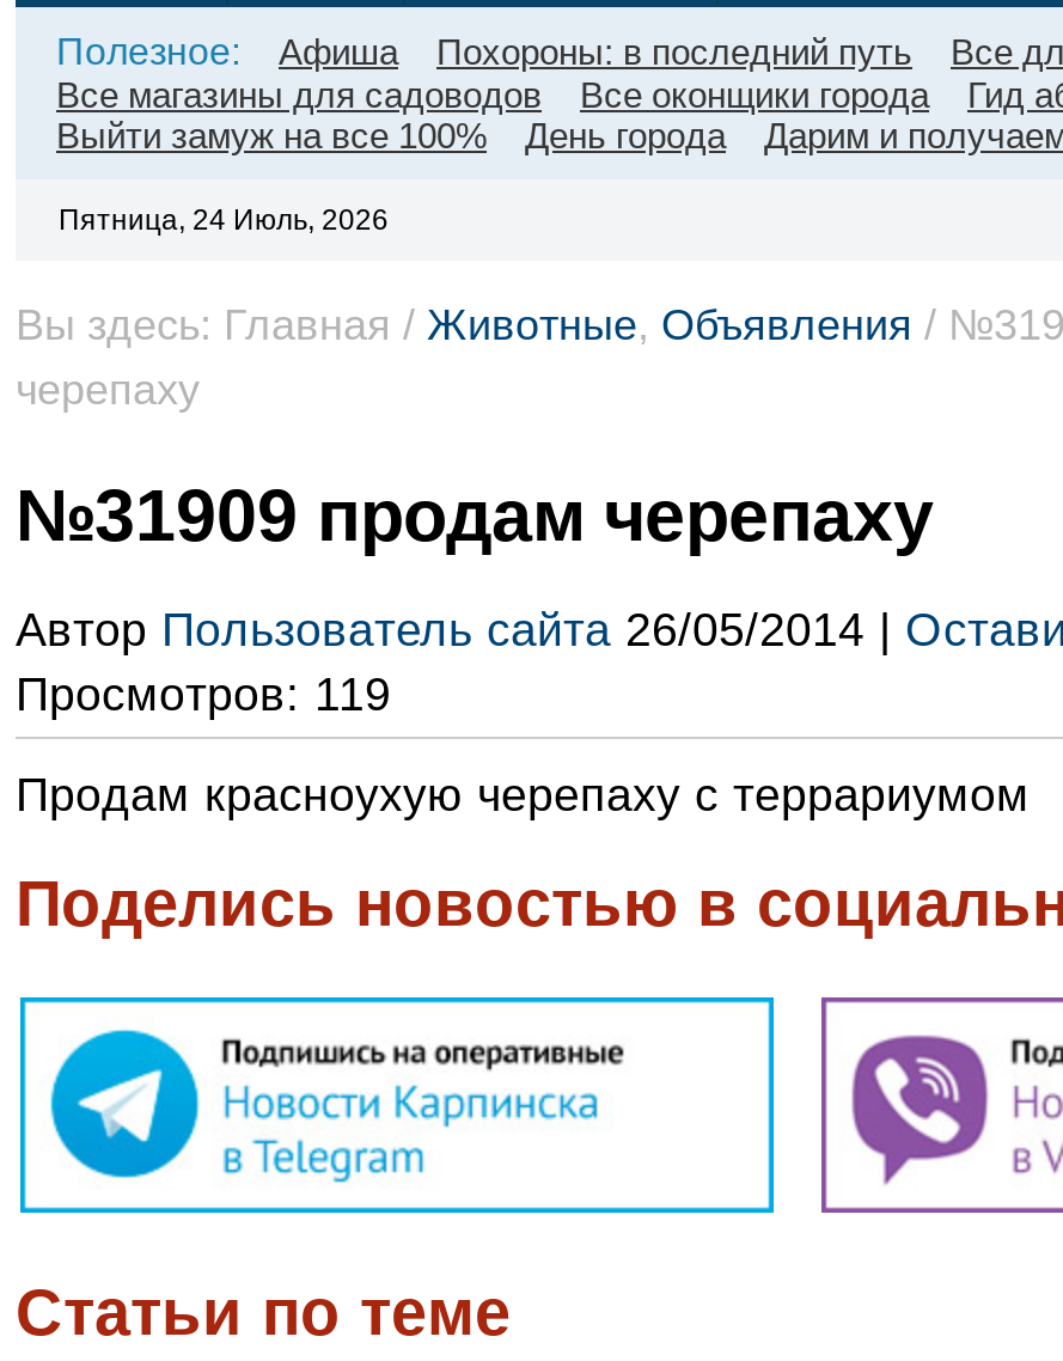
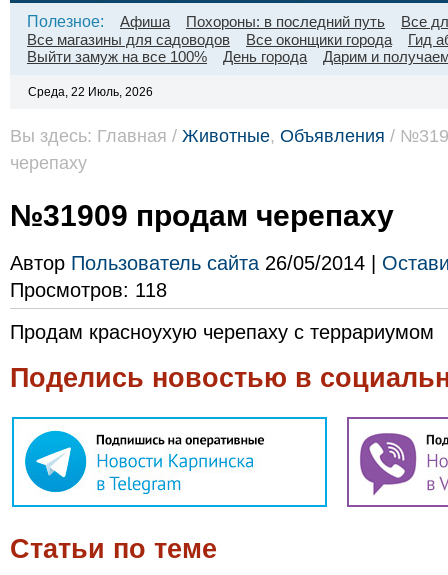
- Пятница, 24 Июль, 2026
+ Среда, 22 Июль, 2026

- Просмотров: 119
+ Просмотров: 118
